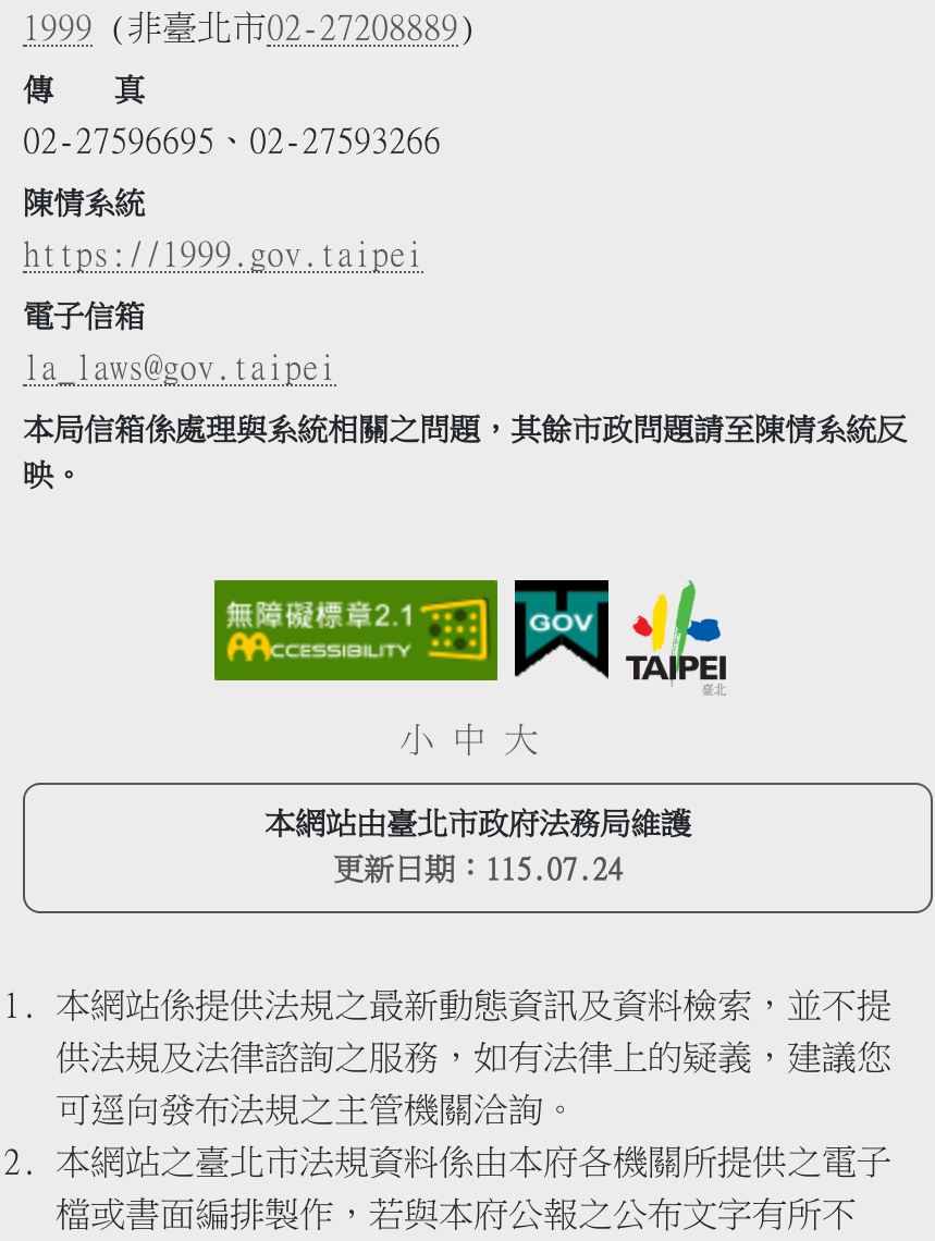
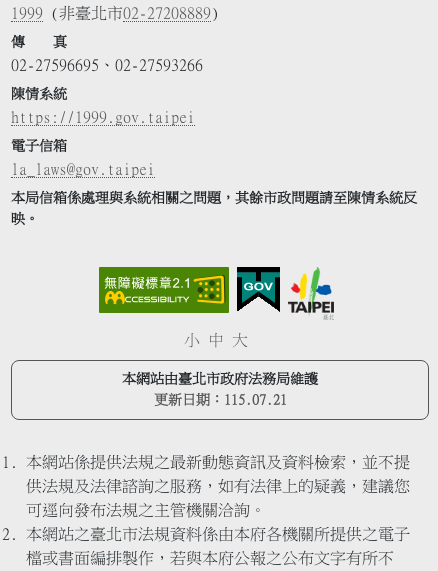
- 更新日期：115.07.24
+ 更新日期：115.07.21
